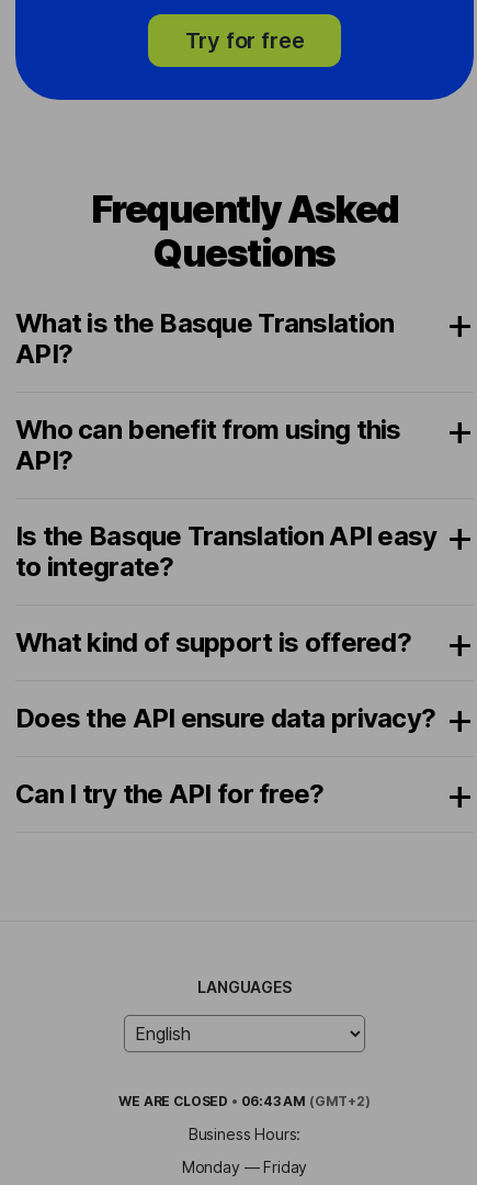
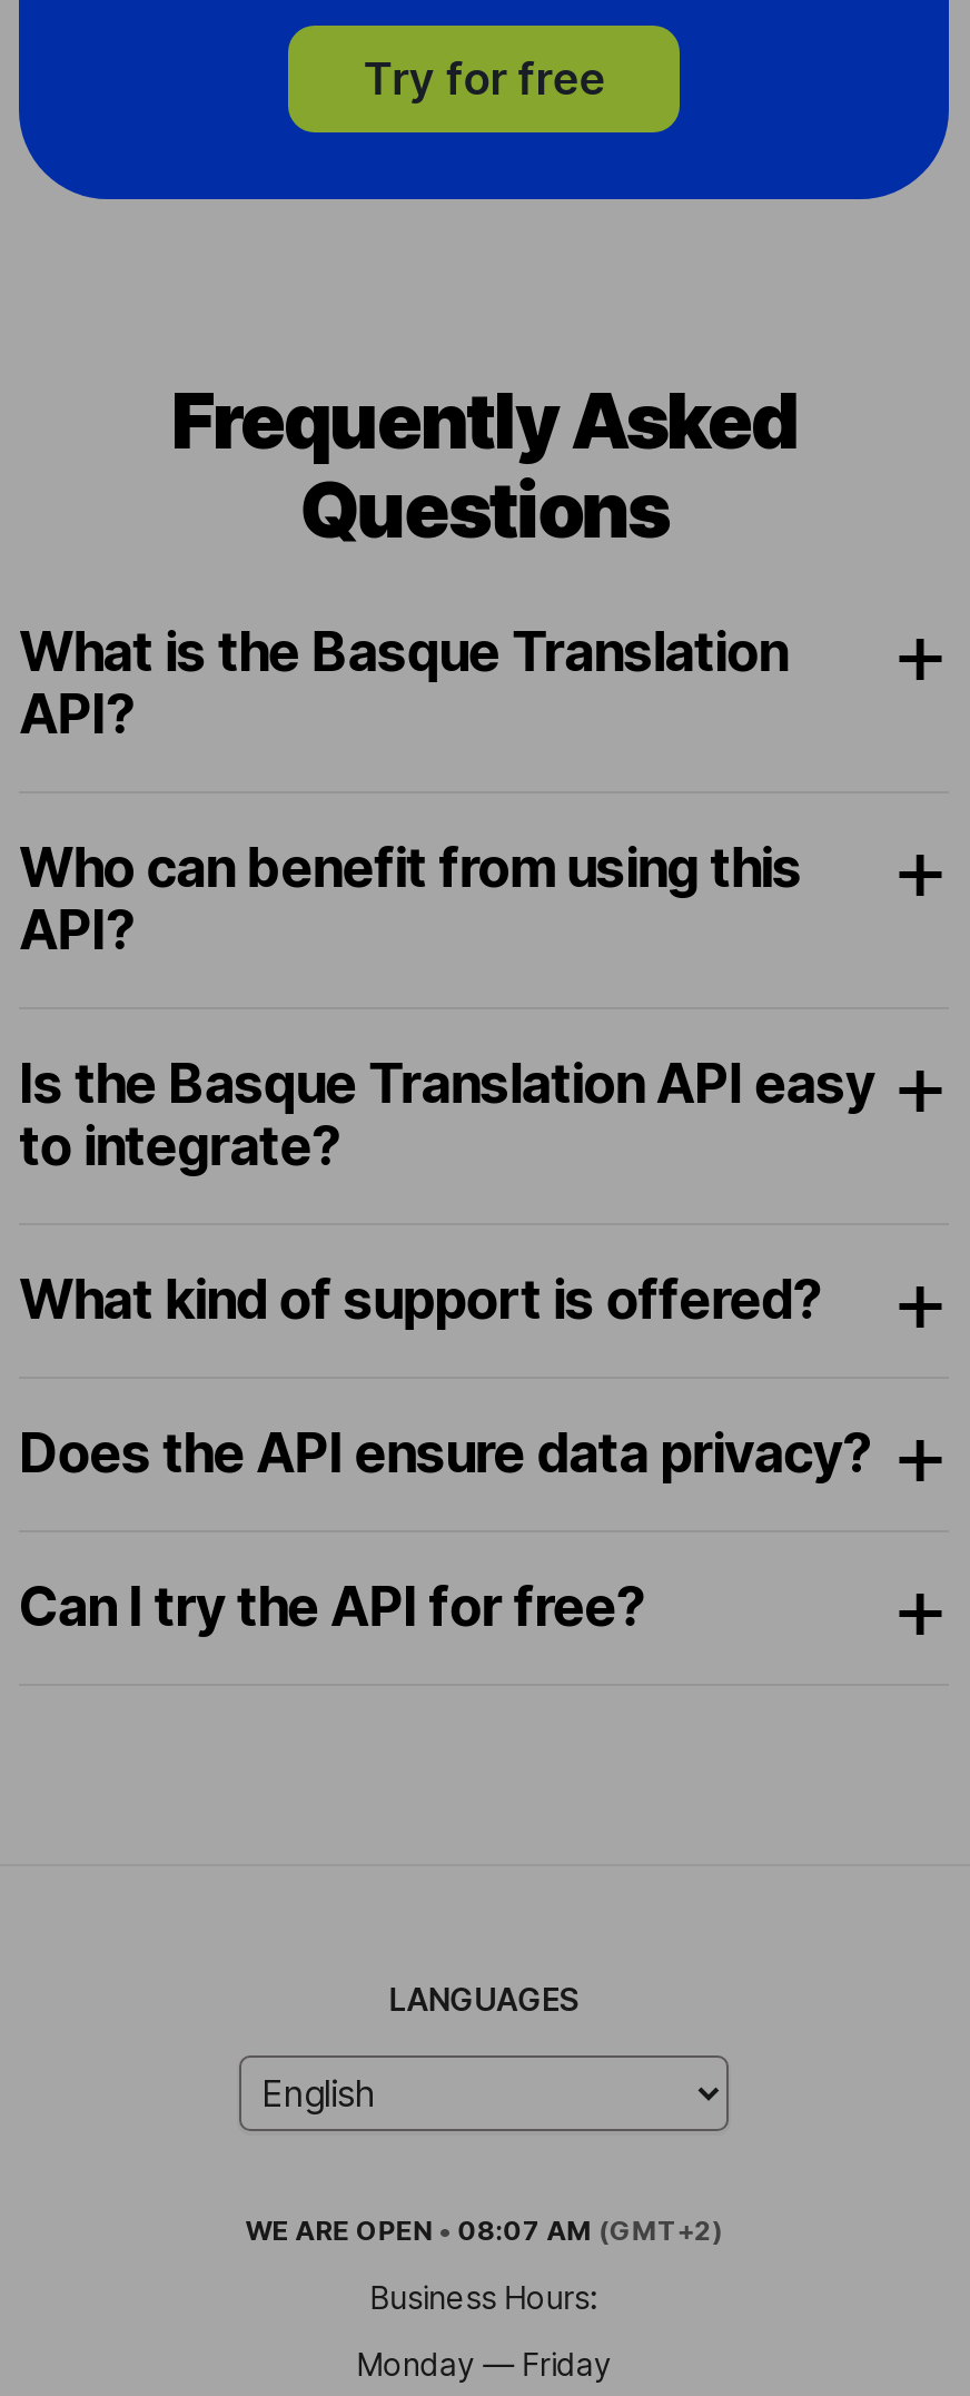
- WE ARE CLOSED • 06:43 AM (GMT+2)
+ WE ARE OPEN • 08:07 AM (GMT+2)
